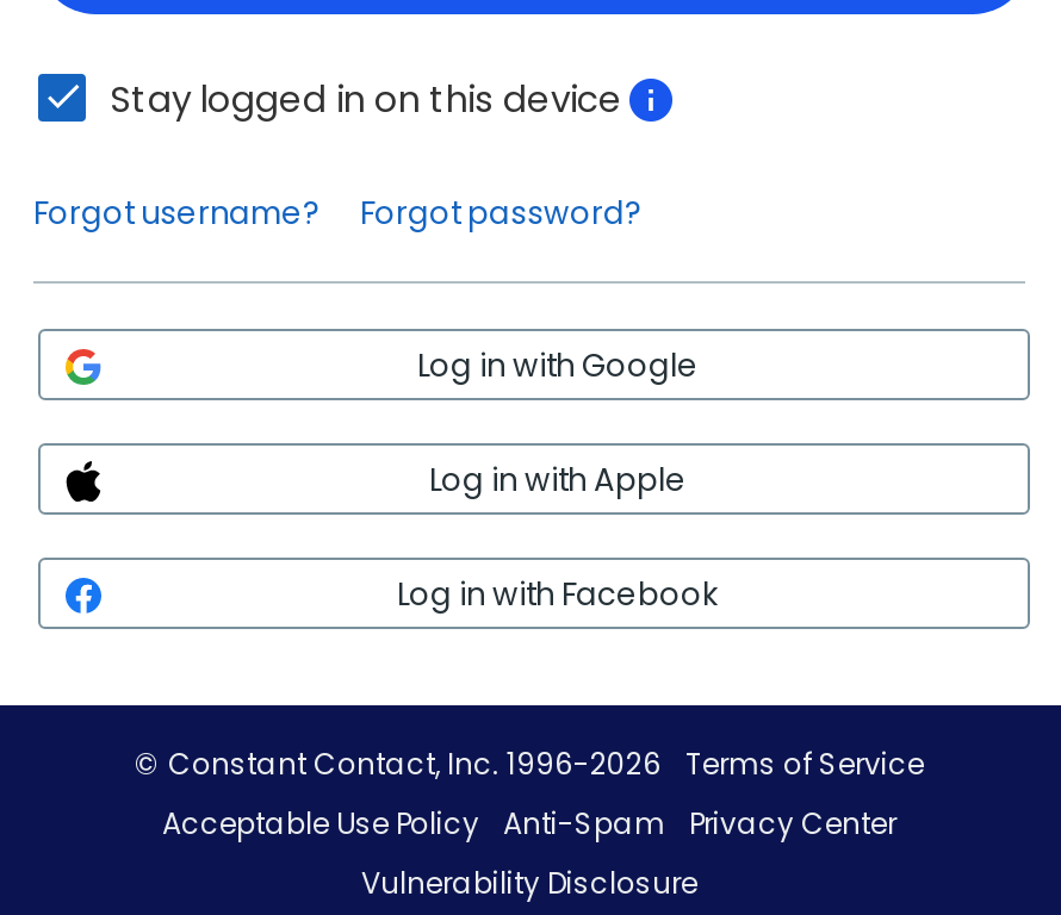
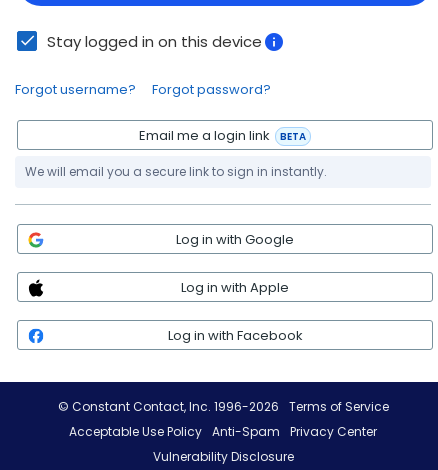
+ Email me a login link BETA
+ We will email you a secure link to sign in instantly.
